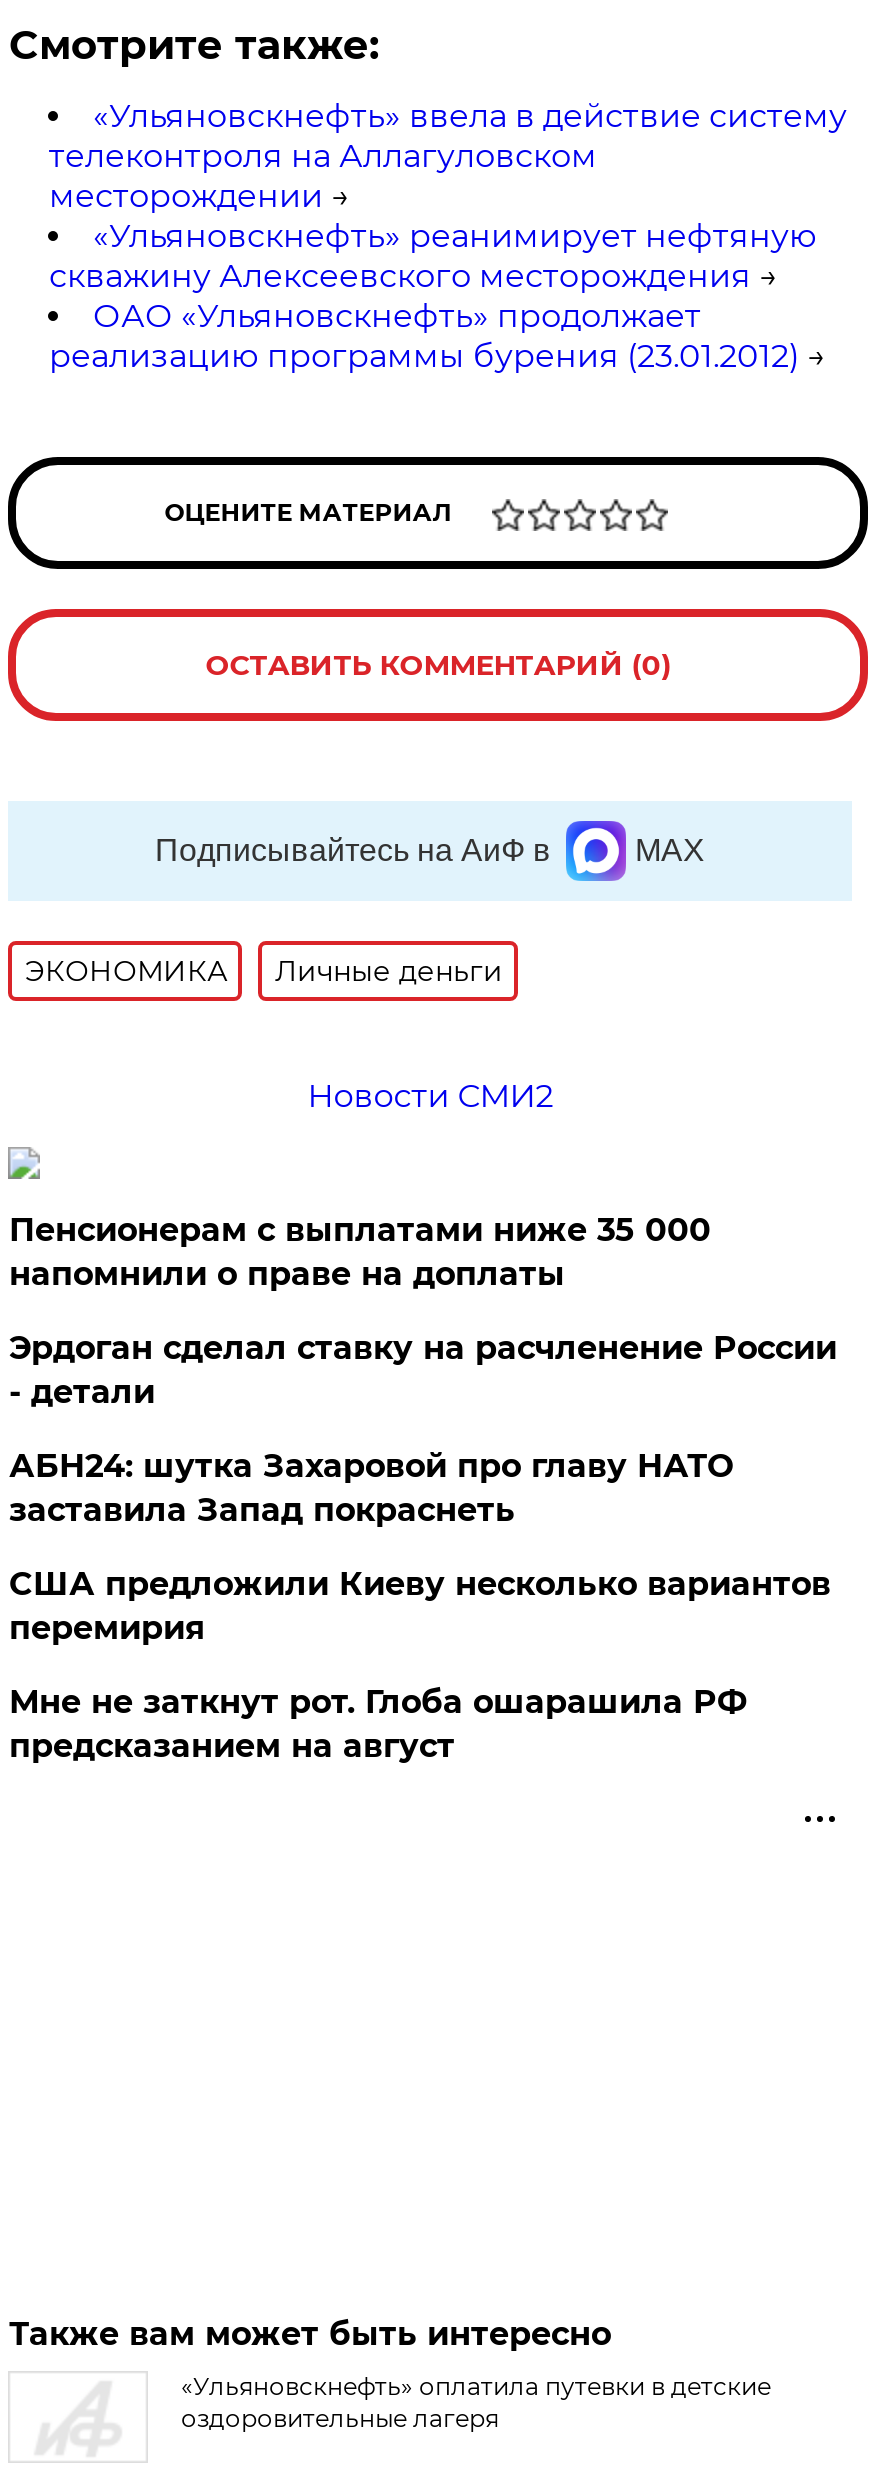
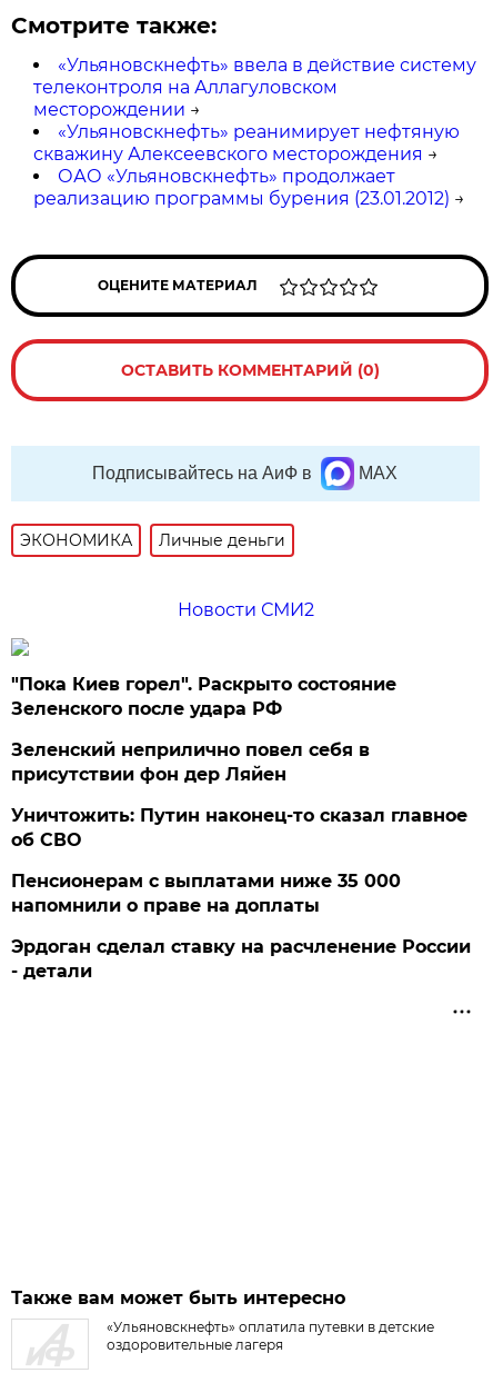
+ "Пока Киев горел". Раскрыто состояние
+ Зеленского после удара РФ
+ Зеленский неприлично повел cебя в
+ присутствии фон дер Ляйен
+ Уничтожить: Путин наконец-то сказал главное
+ об СВО

moved down: Пенсионерам с выплатами ниже 35 000 | напомнили о праве на доплаты | Эрдоган сделал ставку на расчленение России | - детали

- АБН24: шутка Захаровой про главу НАТО
- заставила Запад покраснеть
- США предложили Киеву несколько вариантов
- перемирия
- Мне не заткнут рот. Глоба ошарашила РФ
- предсказанием на август
